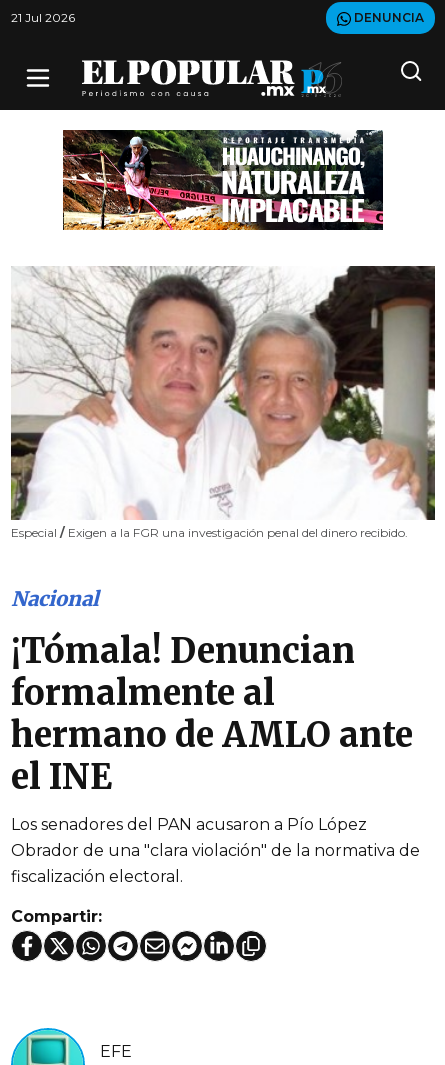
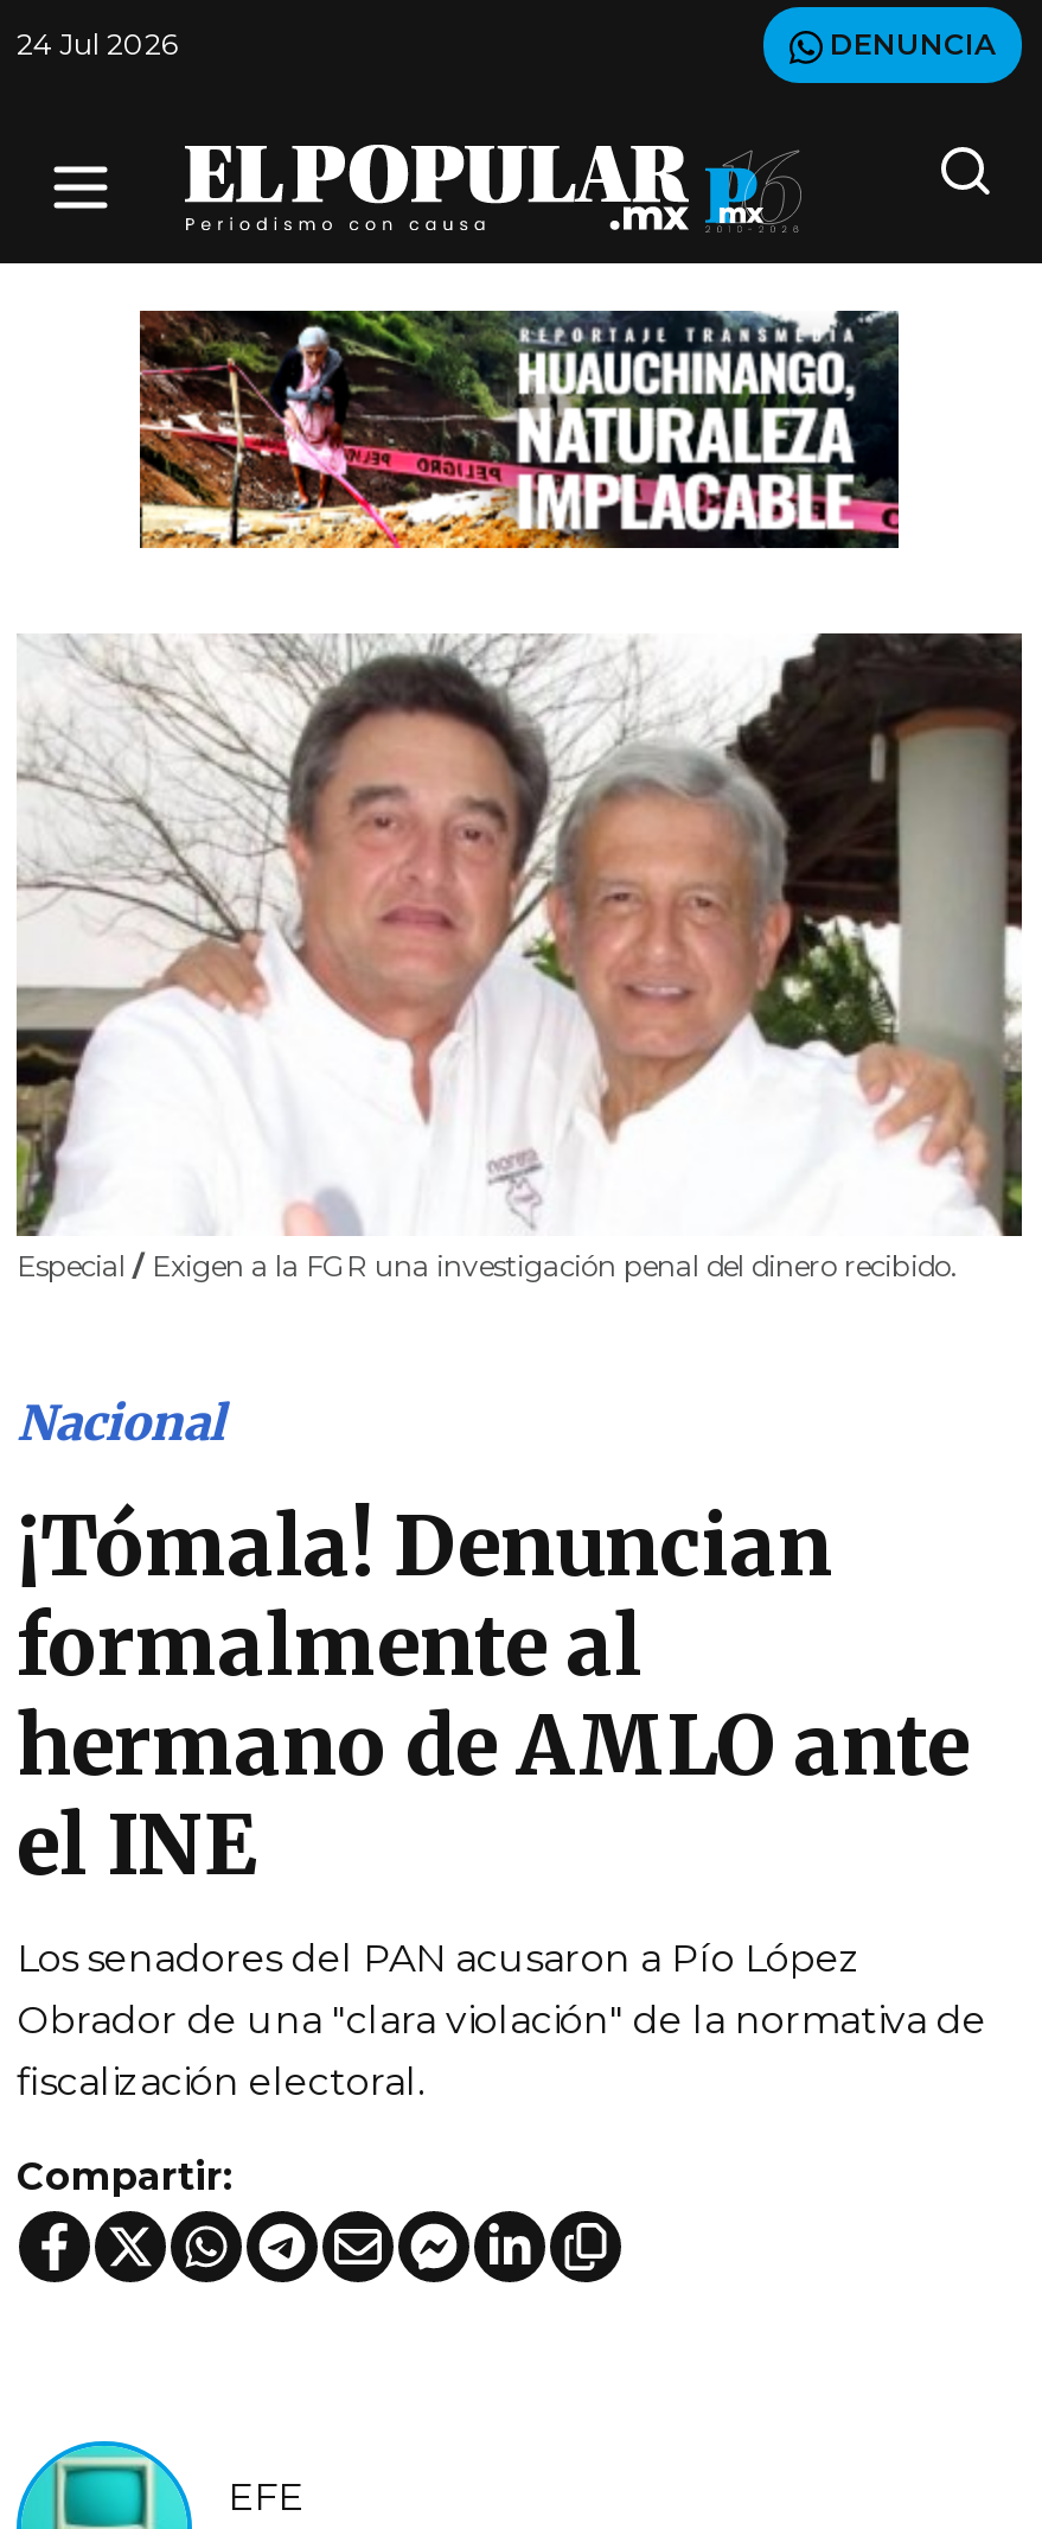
- 21 Jul 2026
+ 24 Jul 2026
